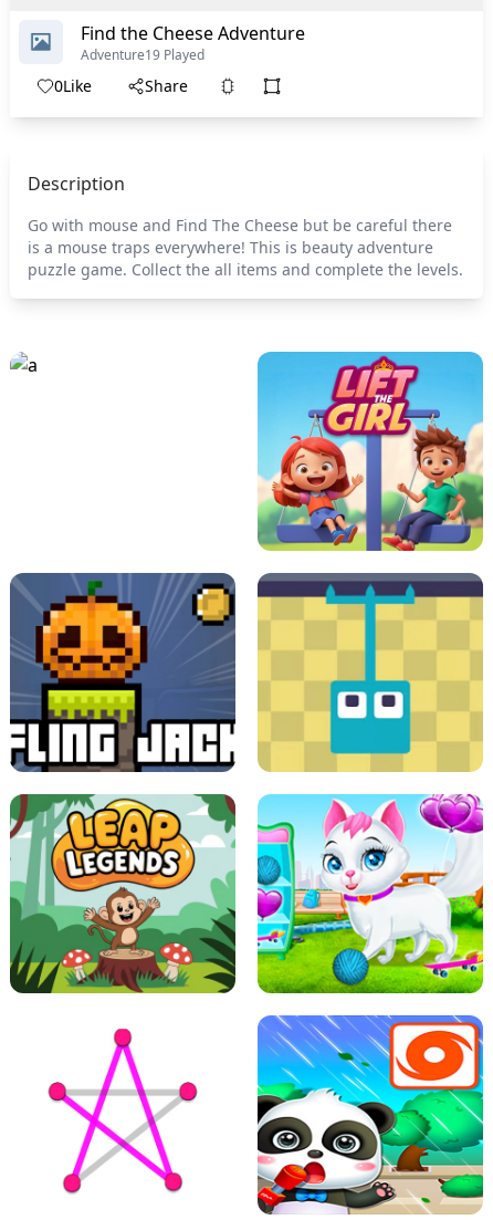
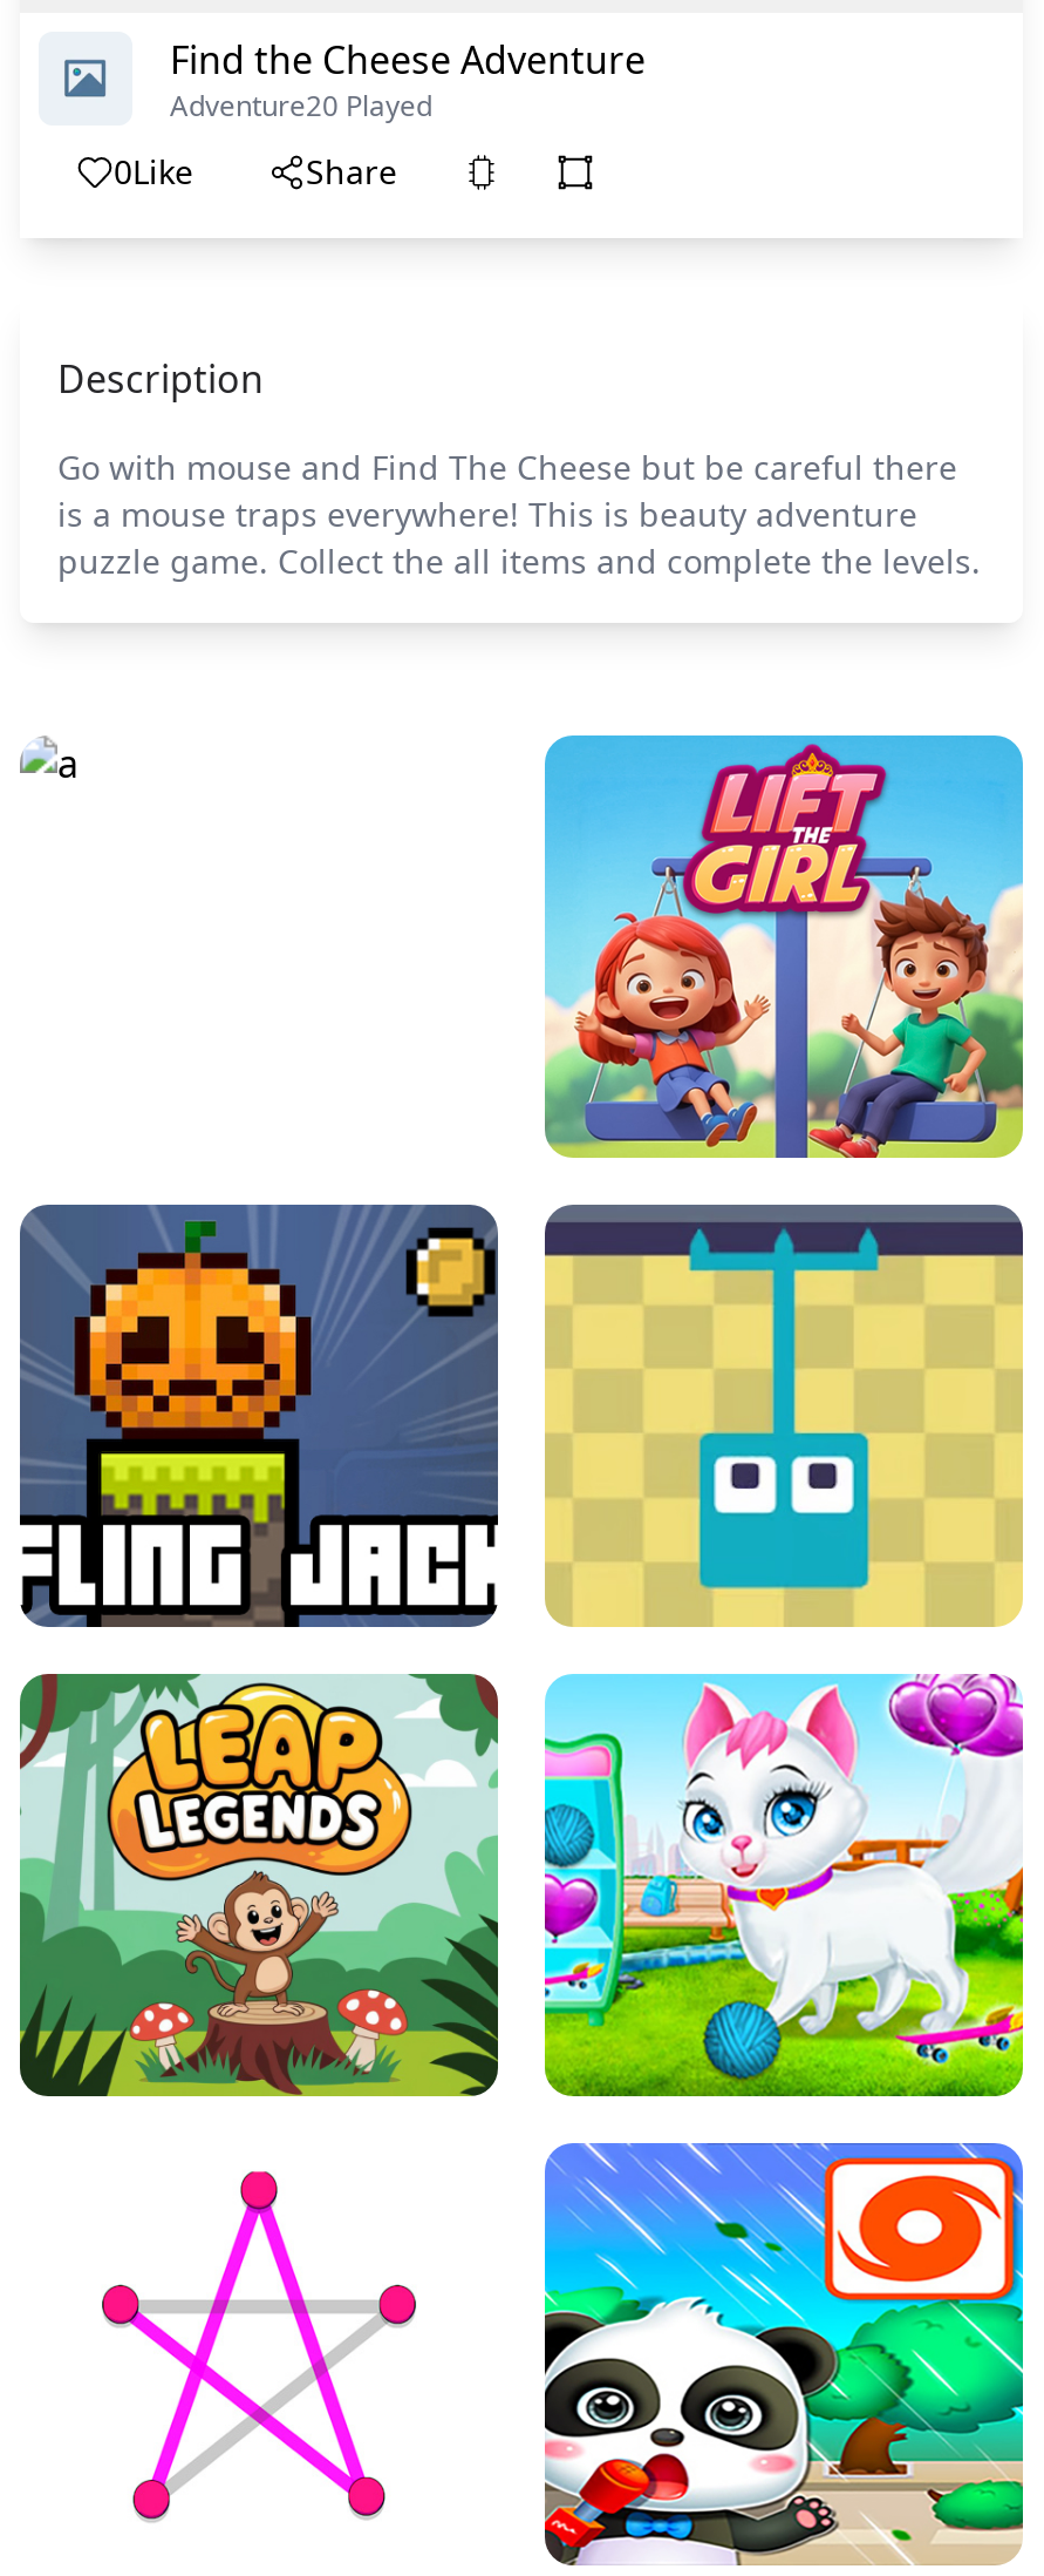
- Adventure19 Played
+ Adventure20 Played
